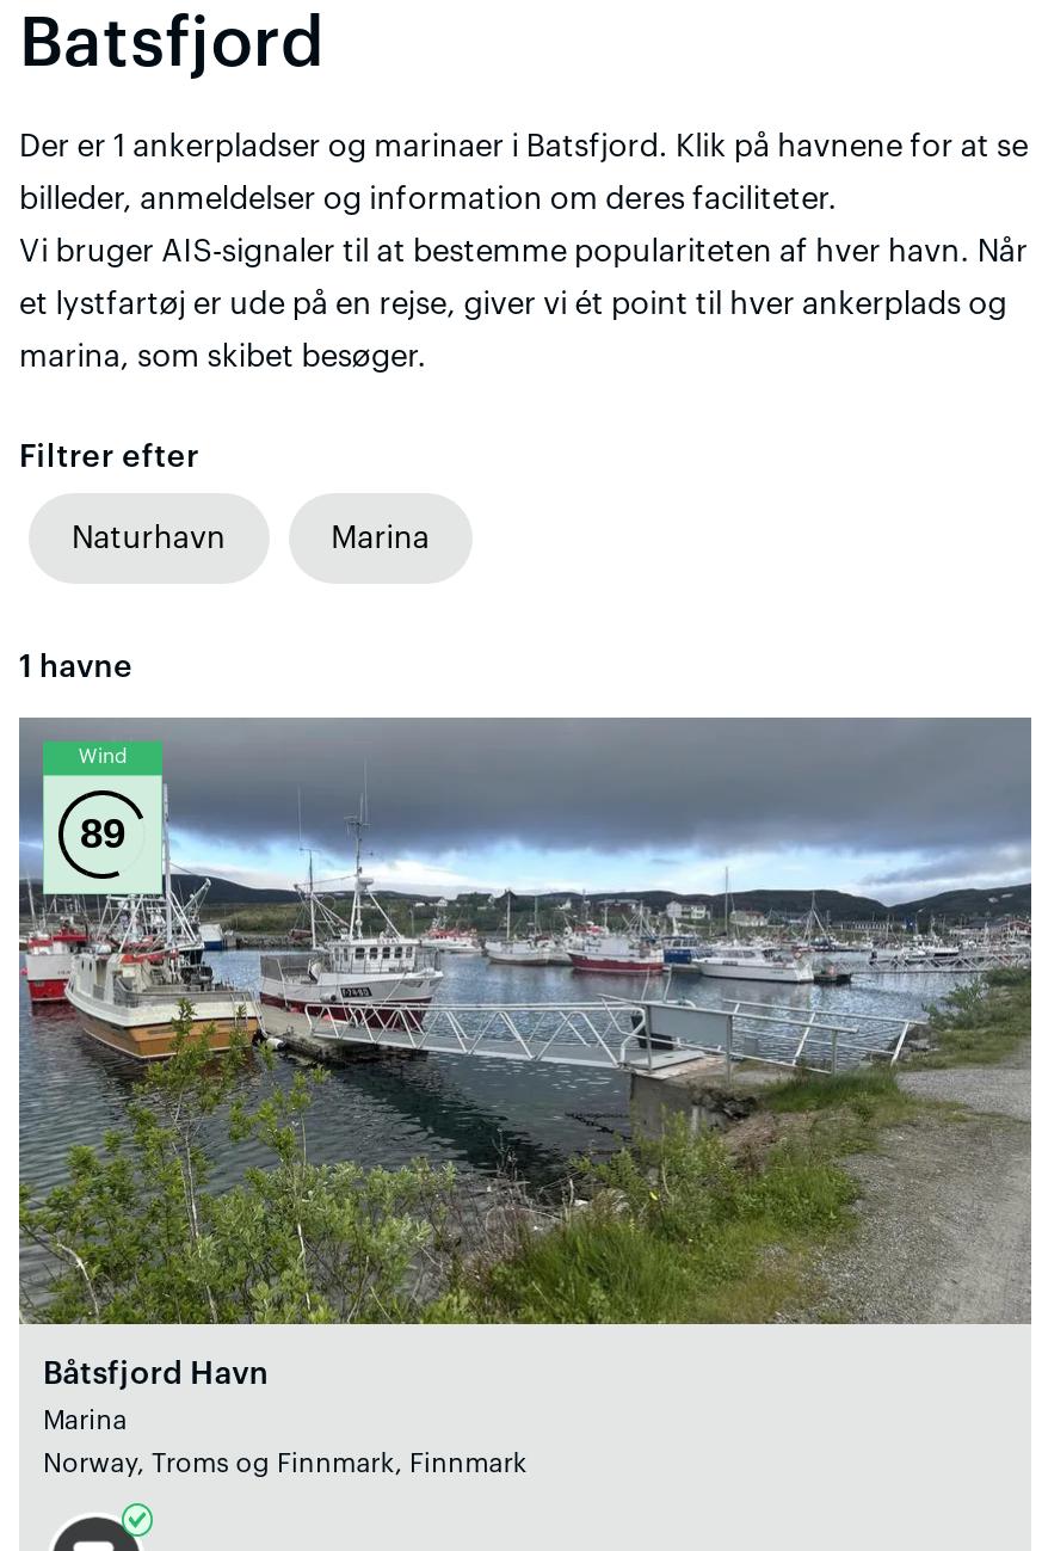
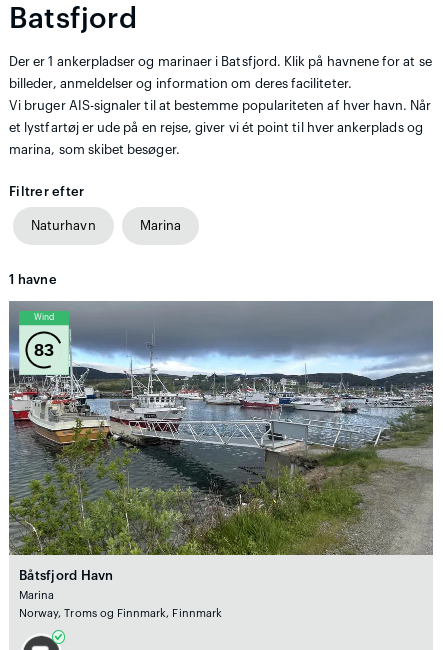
- 89
+ 83
